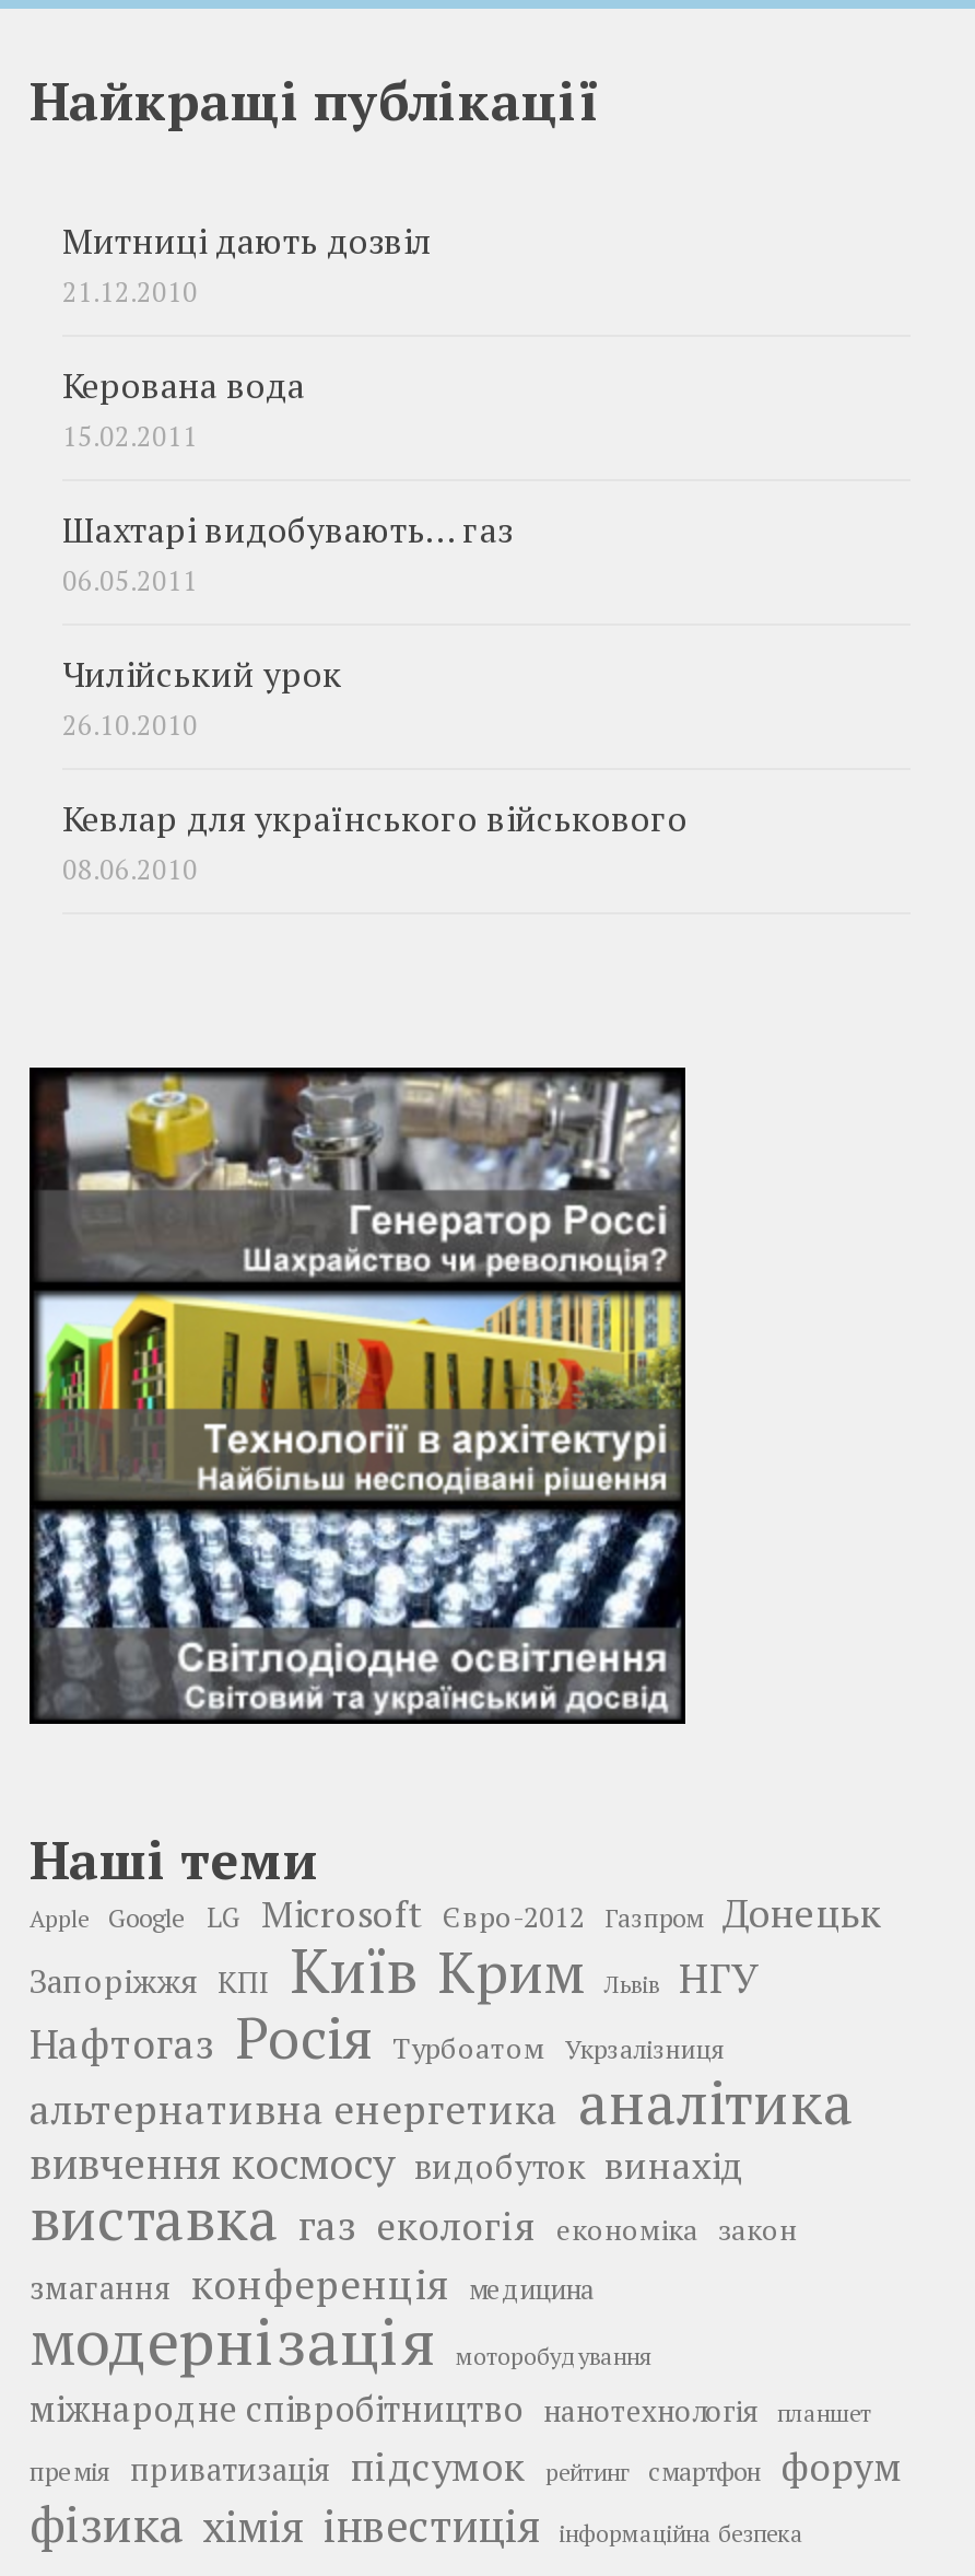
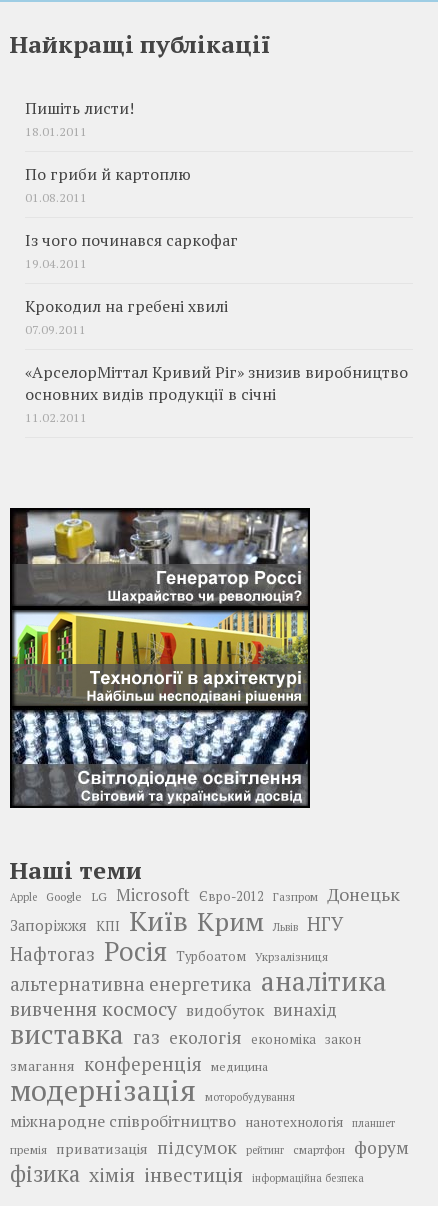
- Митниці дають дозвіл
- 21.12.2010
+ Пишіть листи!
+ 18.01.2011

- Керована вода
- 15.02.2011
+ По гриби й картоплю
+ 01.08.2011

- Шахтарі видобувають… газ
- 06.05.2011
+ Із чого починався саркофаг
+ 19.04.2011

- Чилійський урок
- 26.10.2010
+ Крокодил на гребені хвилі
+ 07.09.2011

- Кевлар для українського військового
- 08.06.2010
+ «АрселорМіттал Кривий Ріг» знизив виробництво
+ основних видів продукції в січні
+ 11.02.2011
